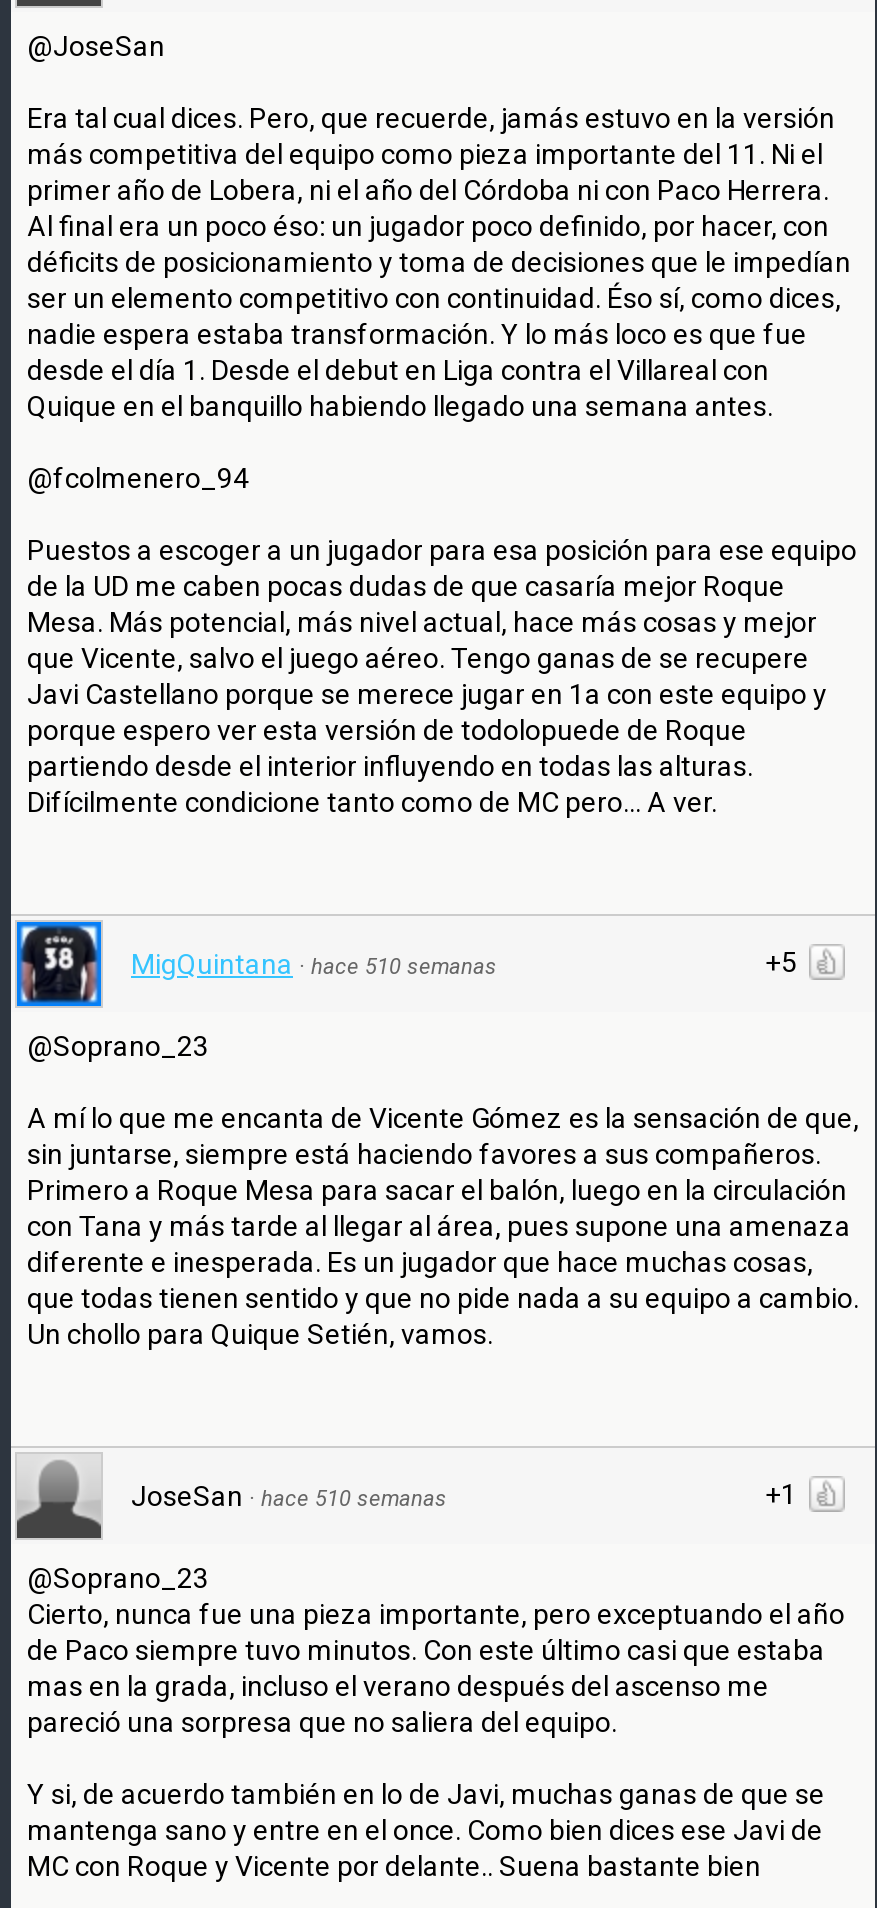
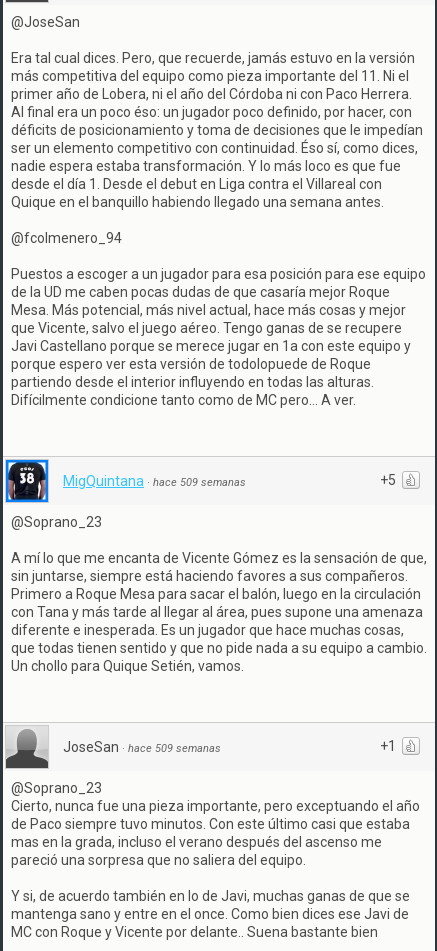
- MigQuintana · hace 510 semanas
+ MigQuintana · hace 509 semanas

- JoseSan · hace 510 semanas
+ JoseSan · hace 509 semanas
